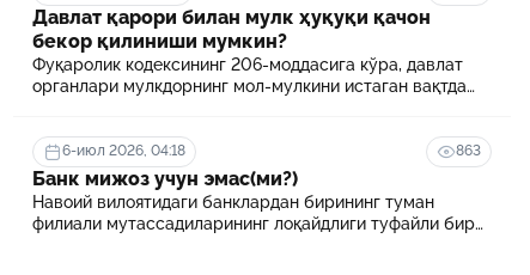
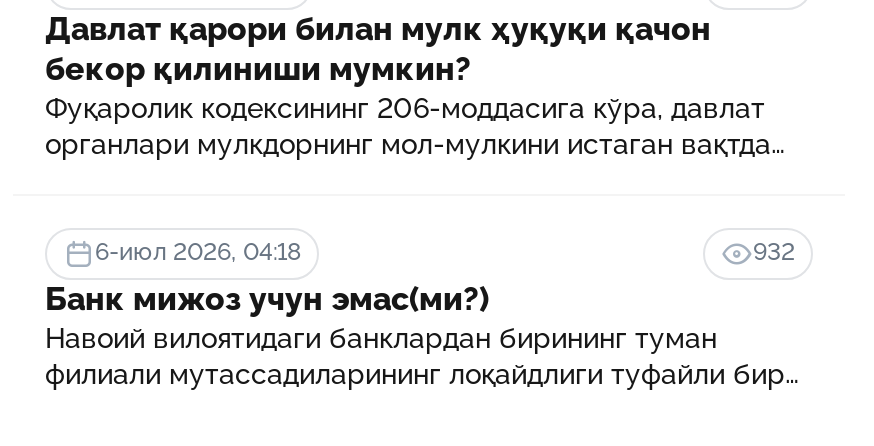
- 863
+ 932
